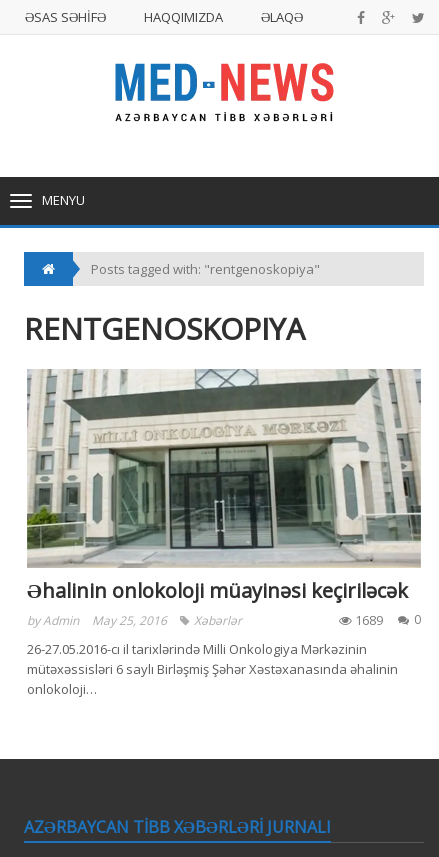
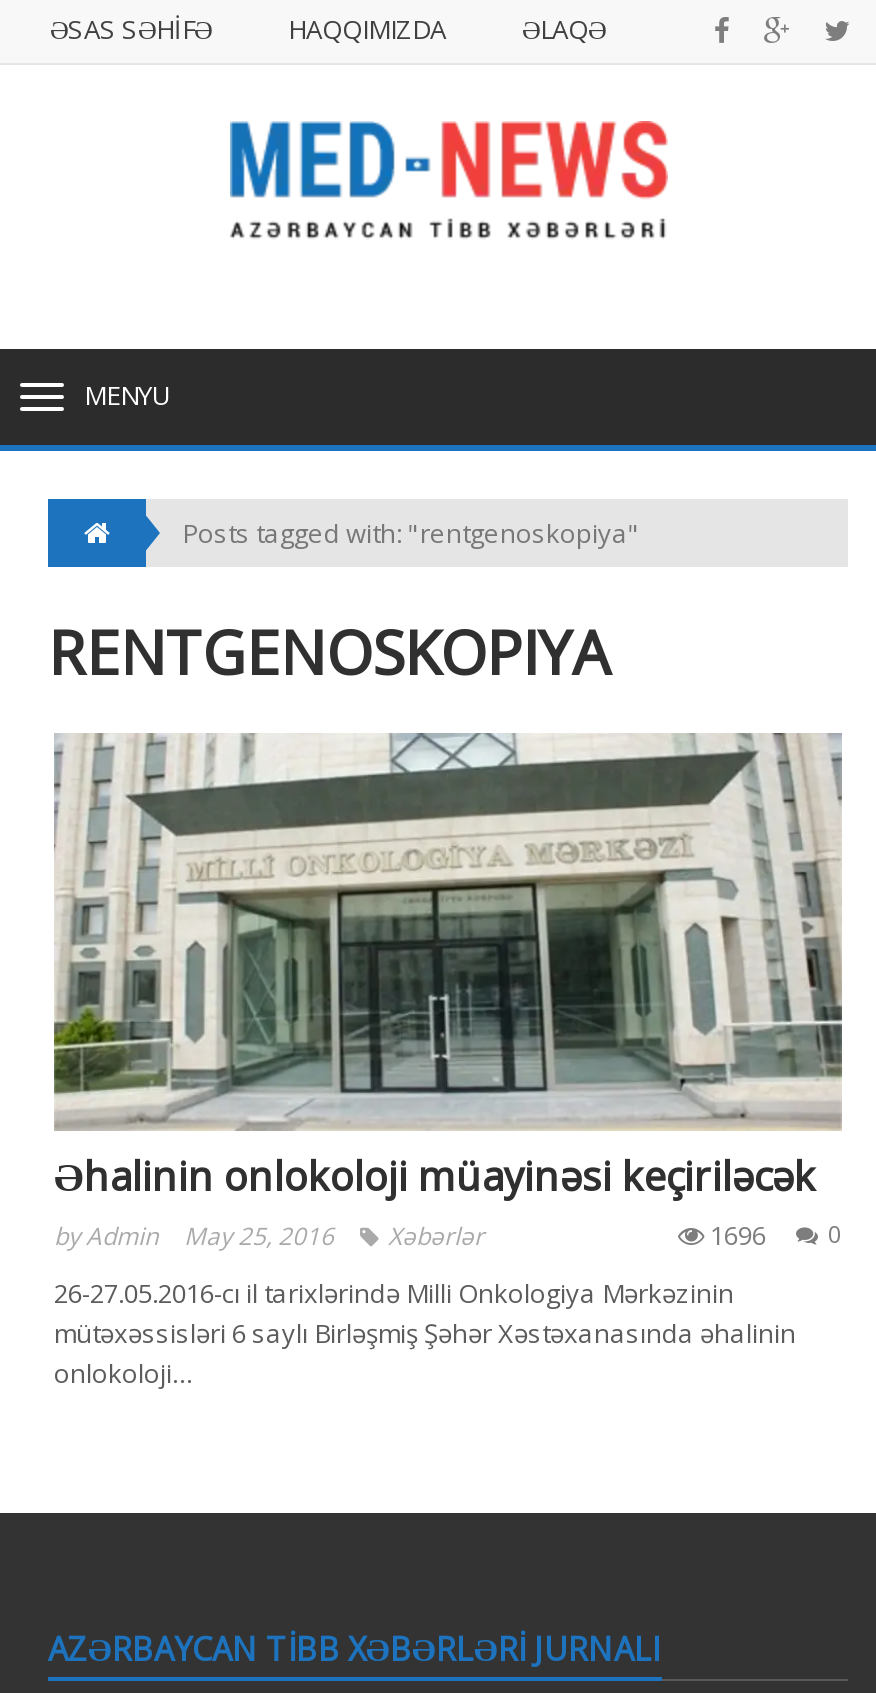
- 1689 0
+ 1696 0
